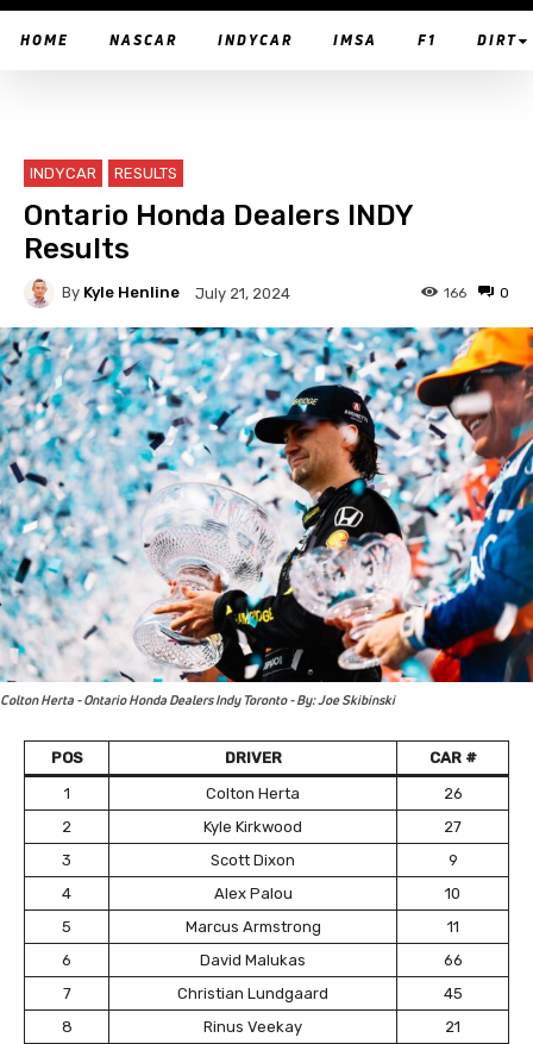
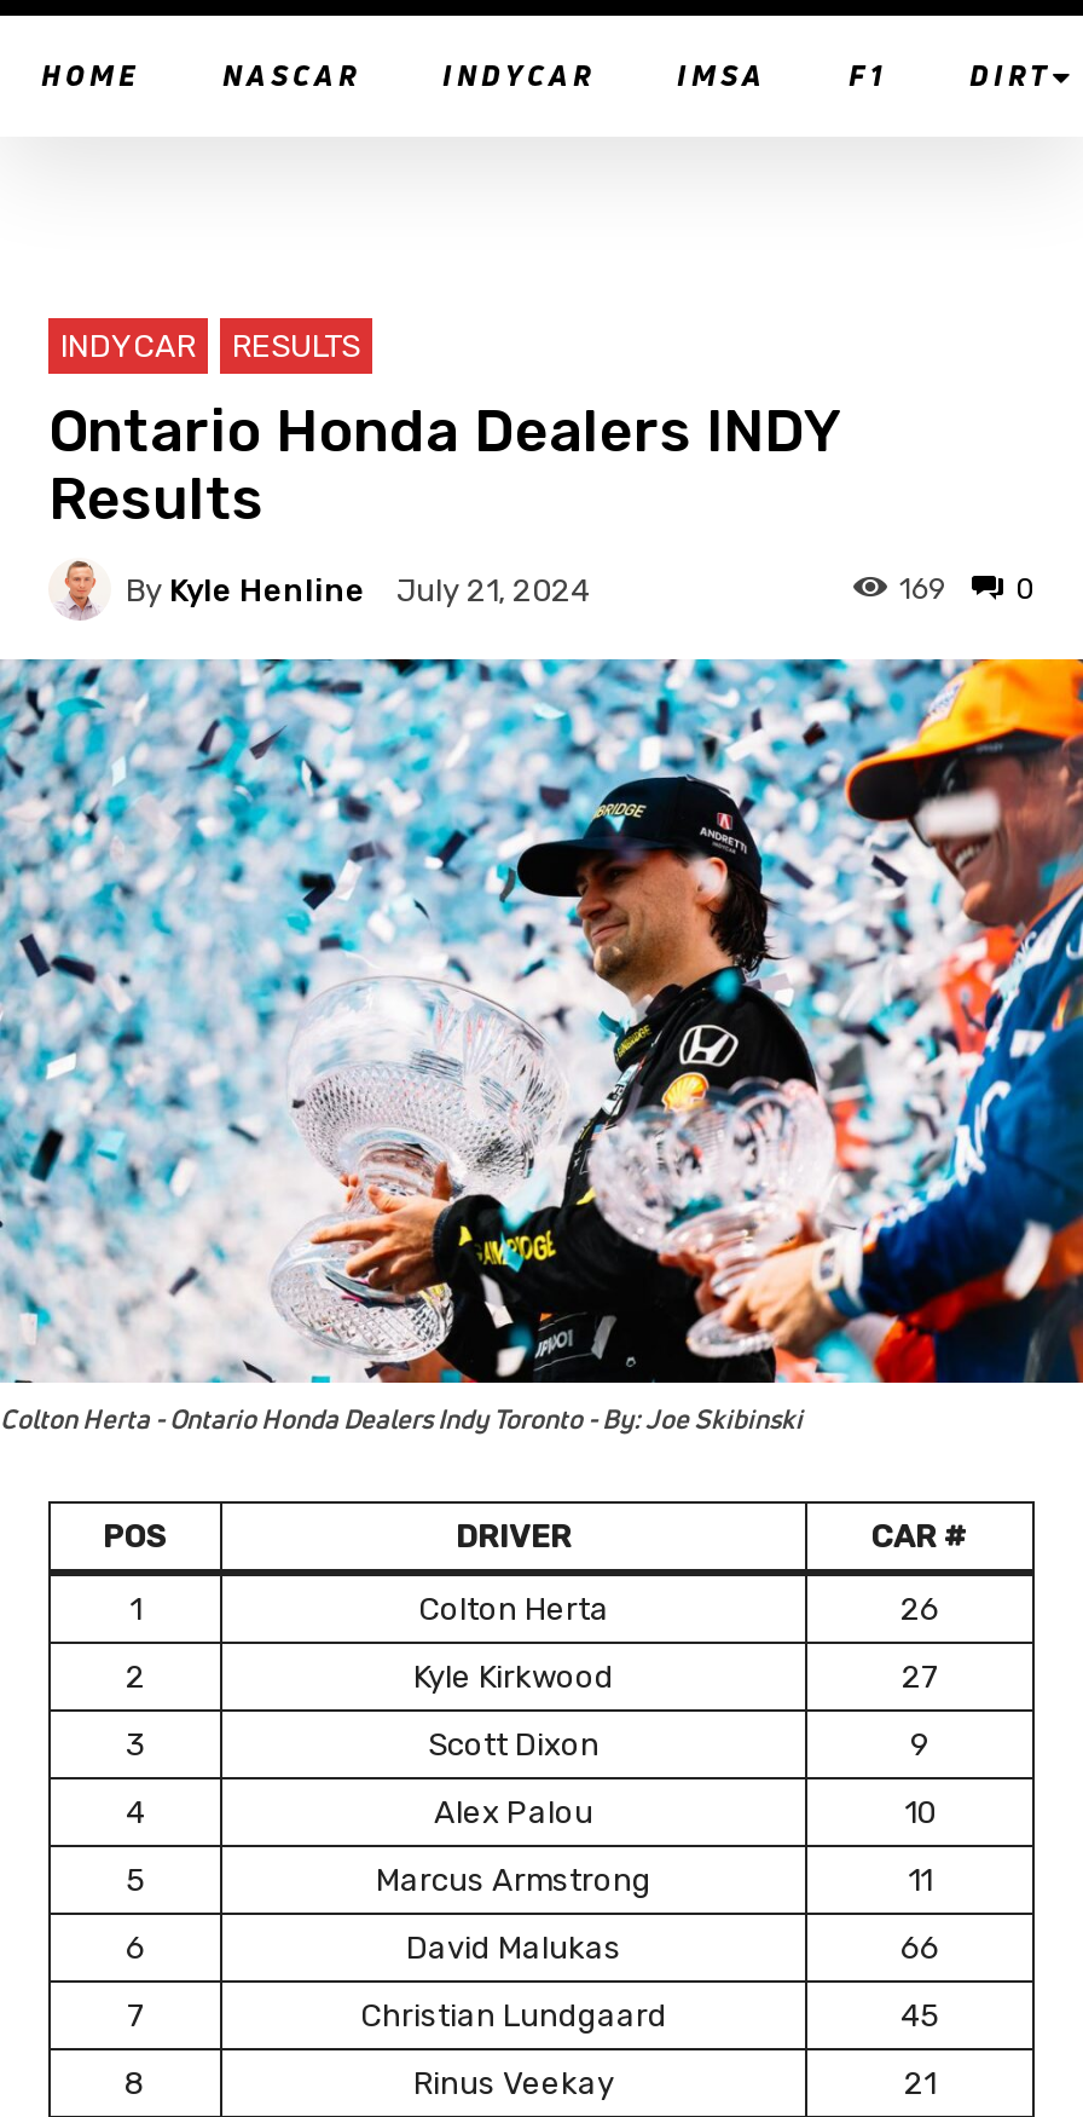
- 166 0
+ 169 0
